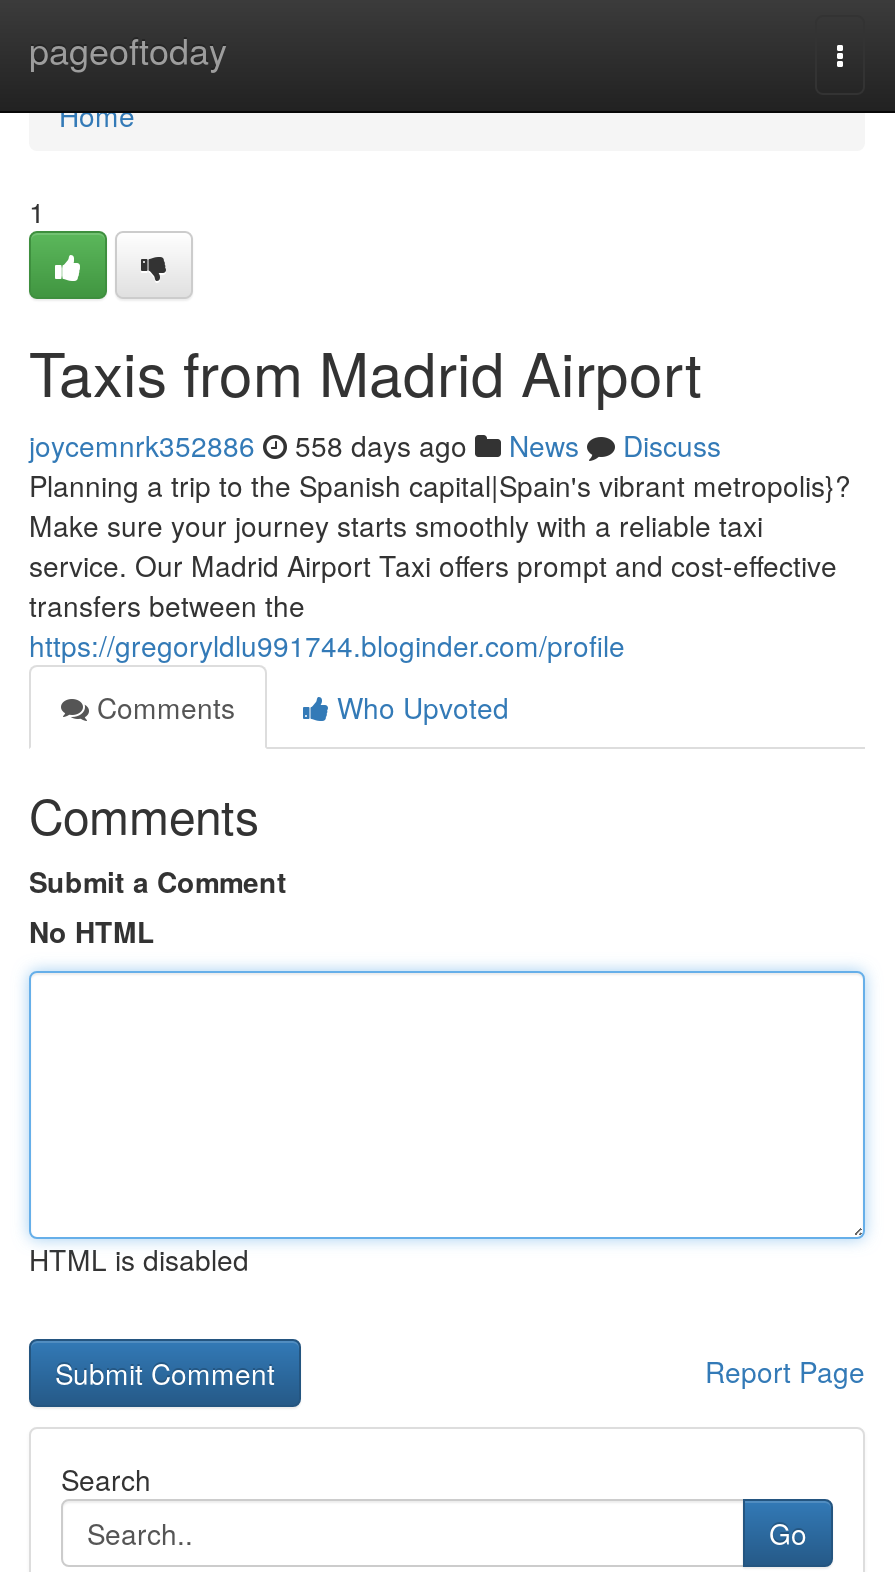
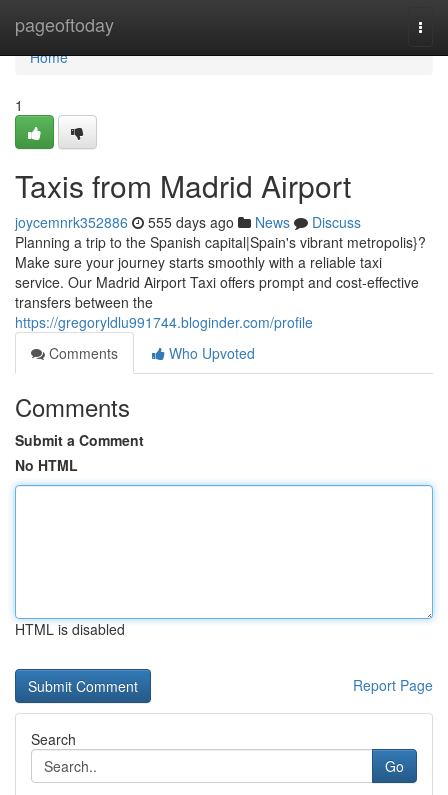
- joycemnrk352886 558 days ago News Discuss
+ joycemnrk352886 555 days ago News Discuss
